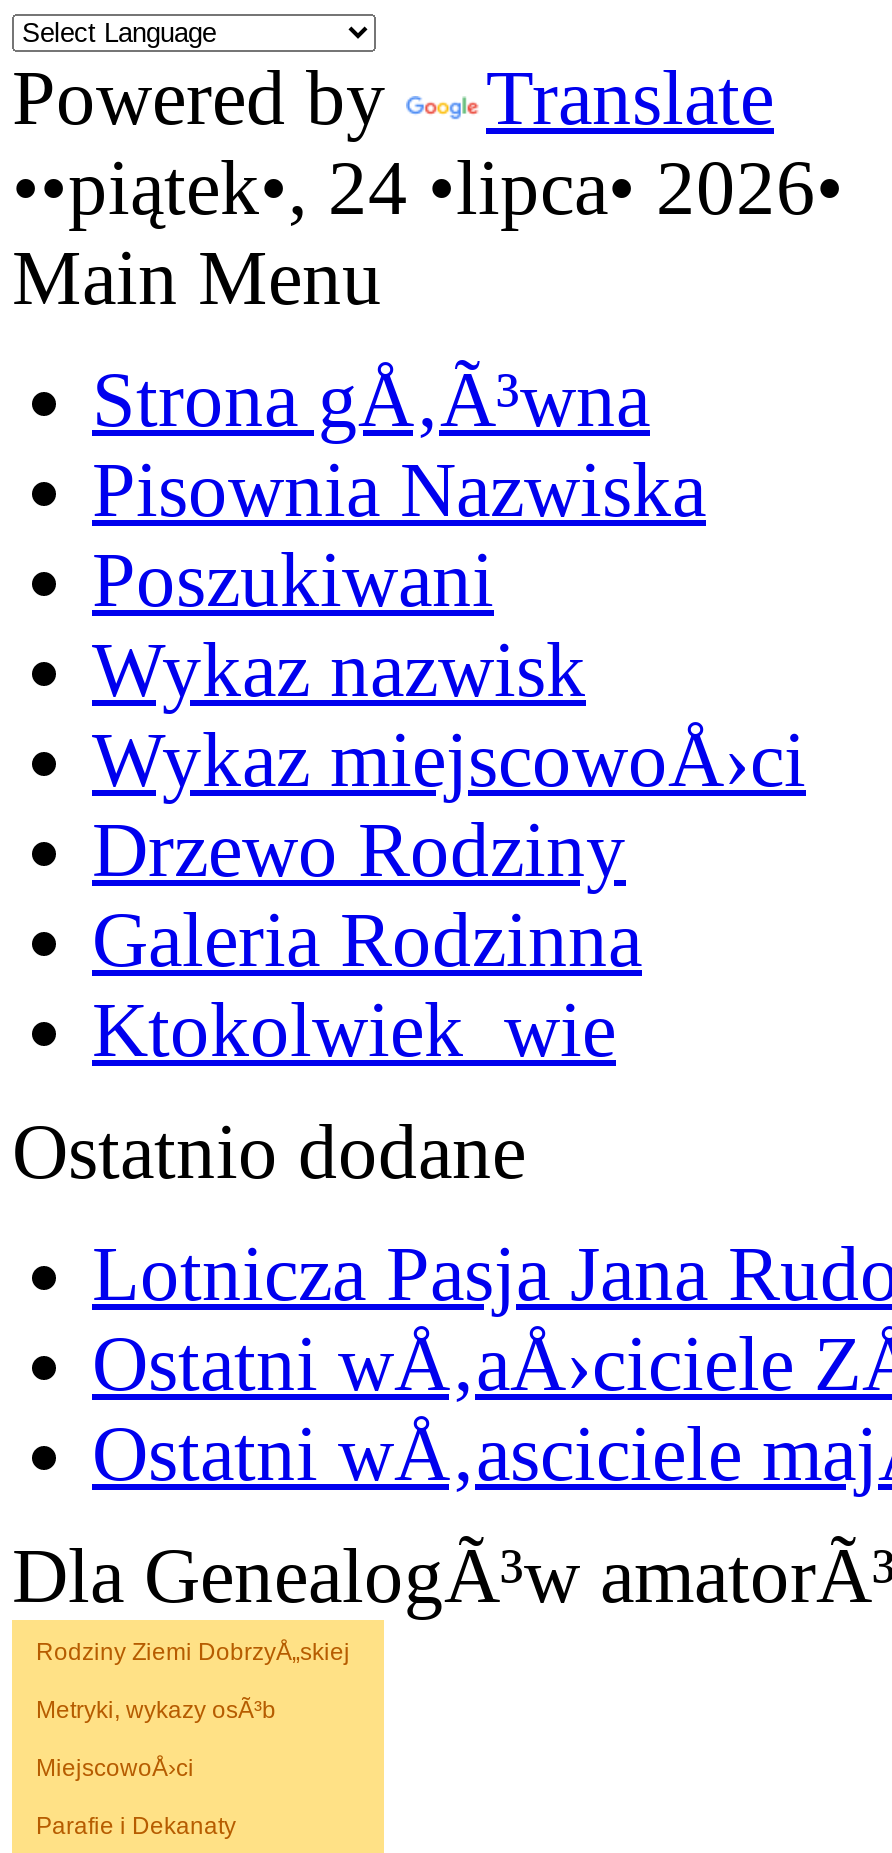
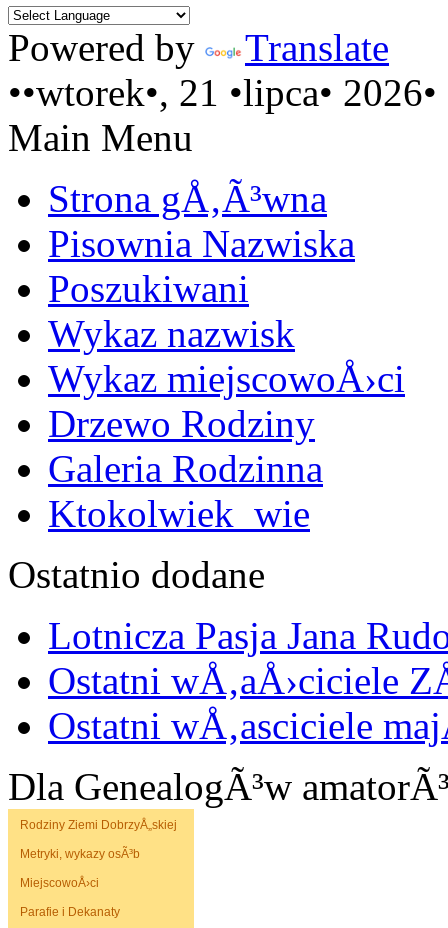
- ••piątek•, 24 •lipca• 2026•
+ ••wtorek•, 21 •lipca• 2026•
